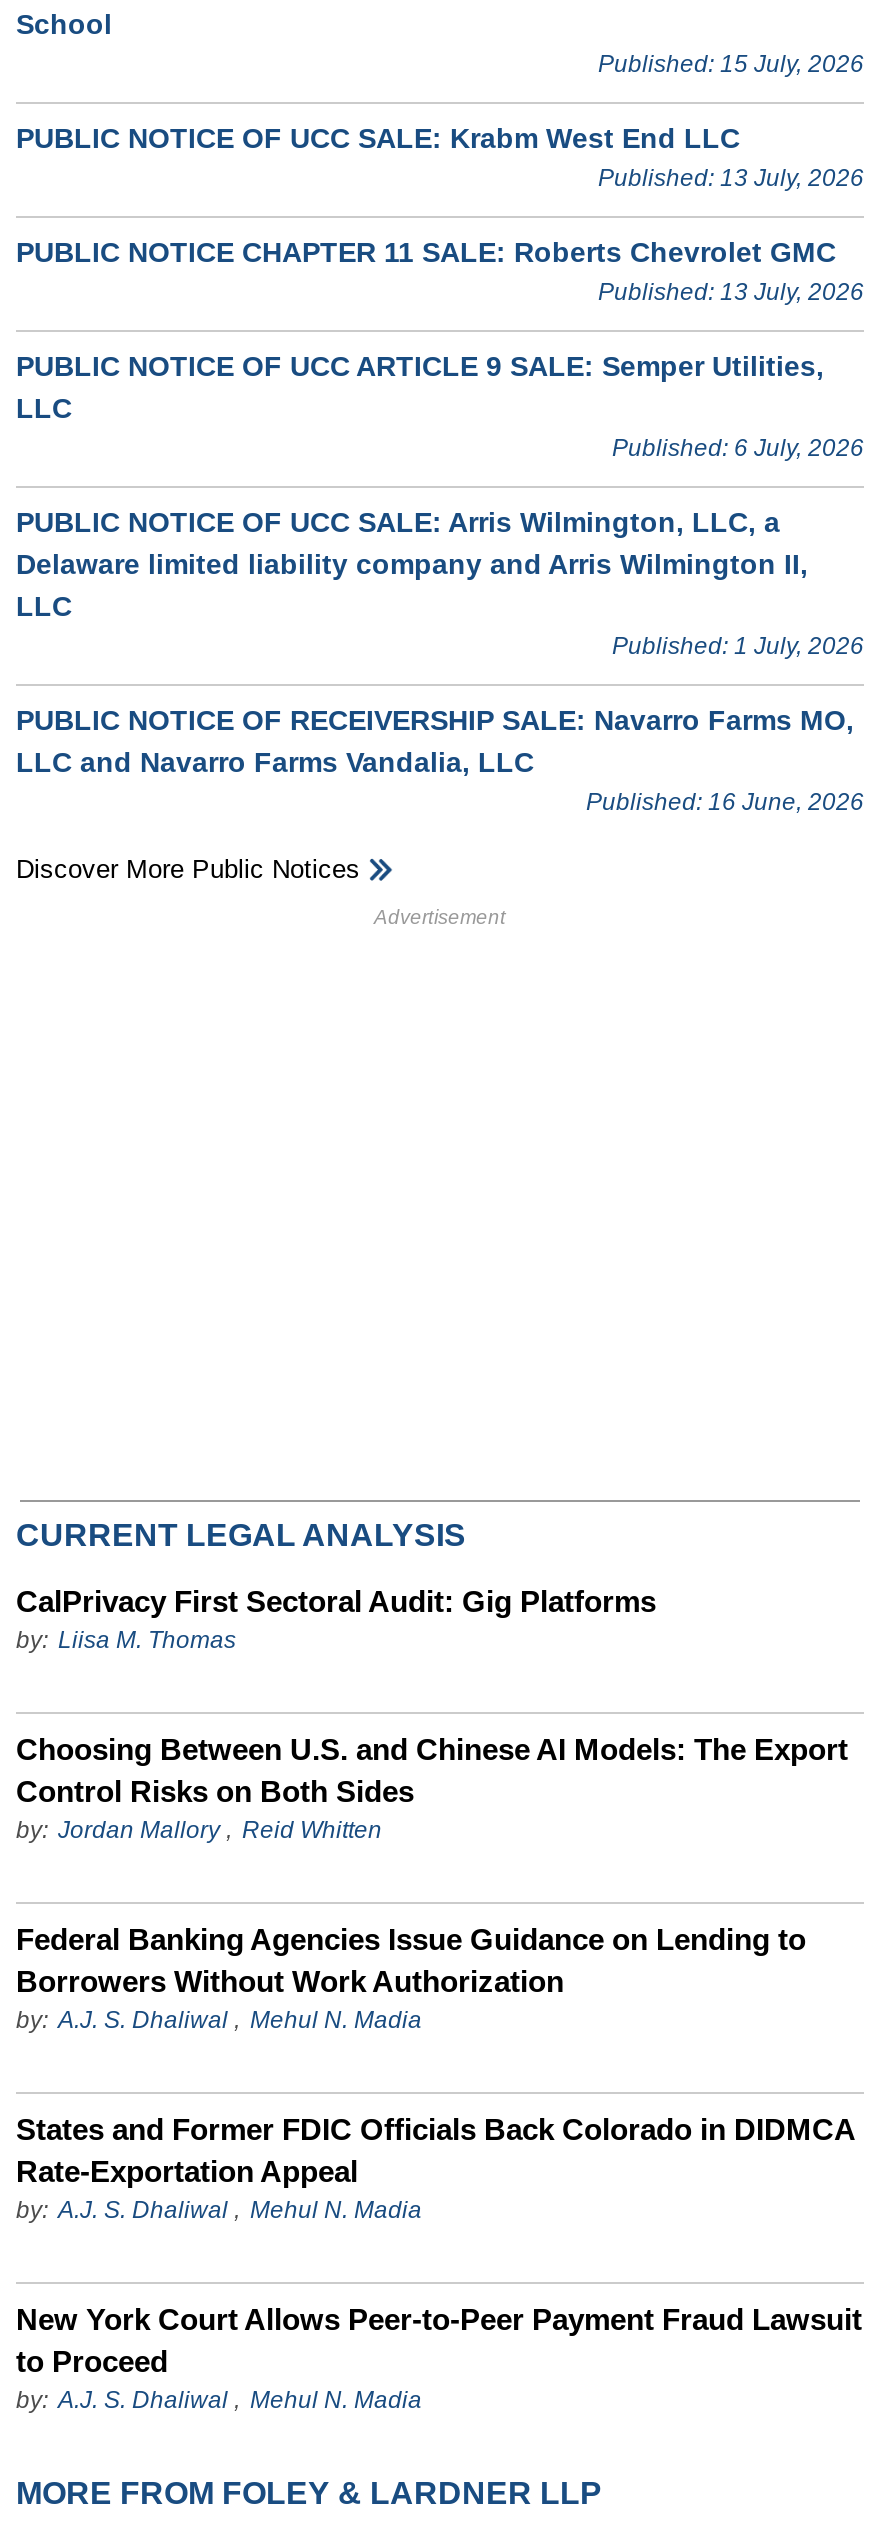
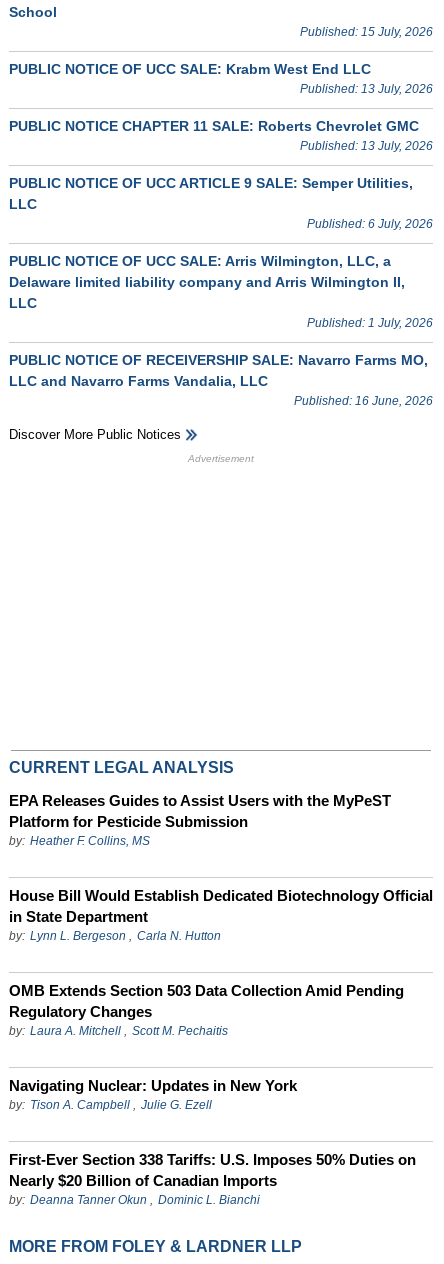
- CalPrivacy First Sectoral Audit: Gig Platforms
- by: Liisa M. Thomas
+ EPA Releases Guides to Assist Users with the MyPeST
+ Platform for Pesticide Submission
+ by: Heather F. Collins, MS

- Choosing Between U.S. and Chinese AI Models: The Export
- Control Risks on Both Sides
- by: Jordan Mallory, Reid Whitten
+ House Bill Would Establish Dedicated Biotechnology Official
+ in State Department
+ by: Lynn L. Bergeson, Carla N. Hutton

- Federal Banking Agencies Issue Guidance on Lending to
- Borrowers Without Work Authorization
- by: A.J. S. Dhaliwal, Mehul N. Madia
+ OMB Extends Section 503 Data Collection Amid Pending
+ Regulatory Changes
+ by: Laura A. Mitchell, Scott M. Pechaitis

- States and Former FDIC Officials Back Colorado in DIDMCA
- Rate-Exportation Appeal
- by: A.J. S. Dhaliwal, Mehul N. Madia
+ Navigating Nuclear: Updates in New York
+ by: Tison A. Campbell, Julie G. Ezell

- New York Court Allows Peer-to-Peer Payment Fraud Lawsuit
- to Proceed
- by: A.J. S. Dhaliwal, Mehul N. Madia
+ First-Ever Section 338 Tariffs: U.S. Imposes 50% Duties on
+ Nearly $20 Billion of Canadian Imports
+ by: Deanna Tanner Okun, Dominic L. Bianchi
